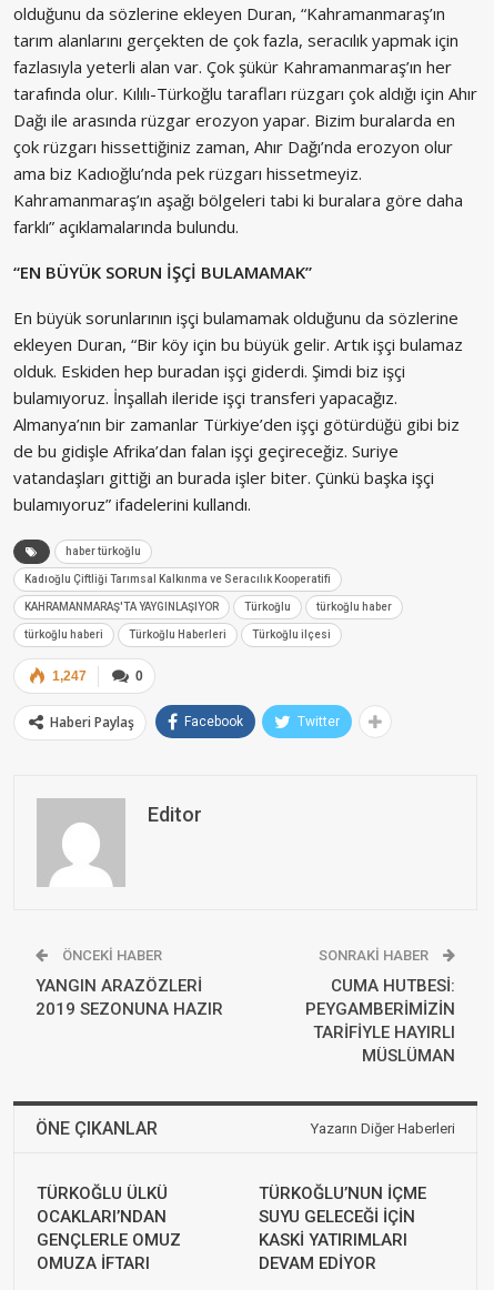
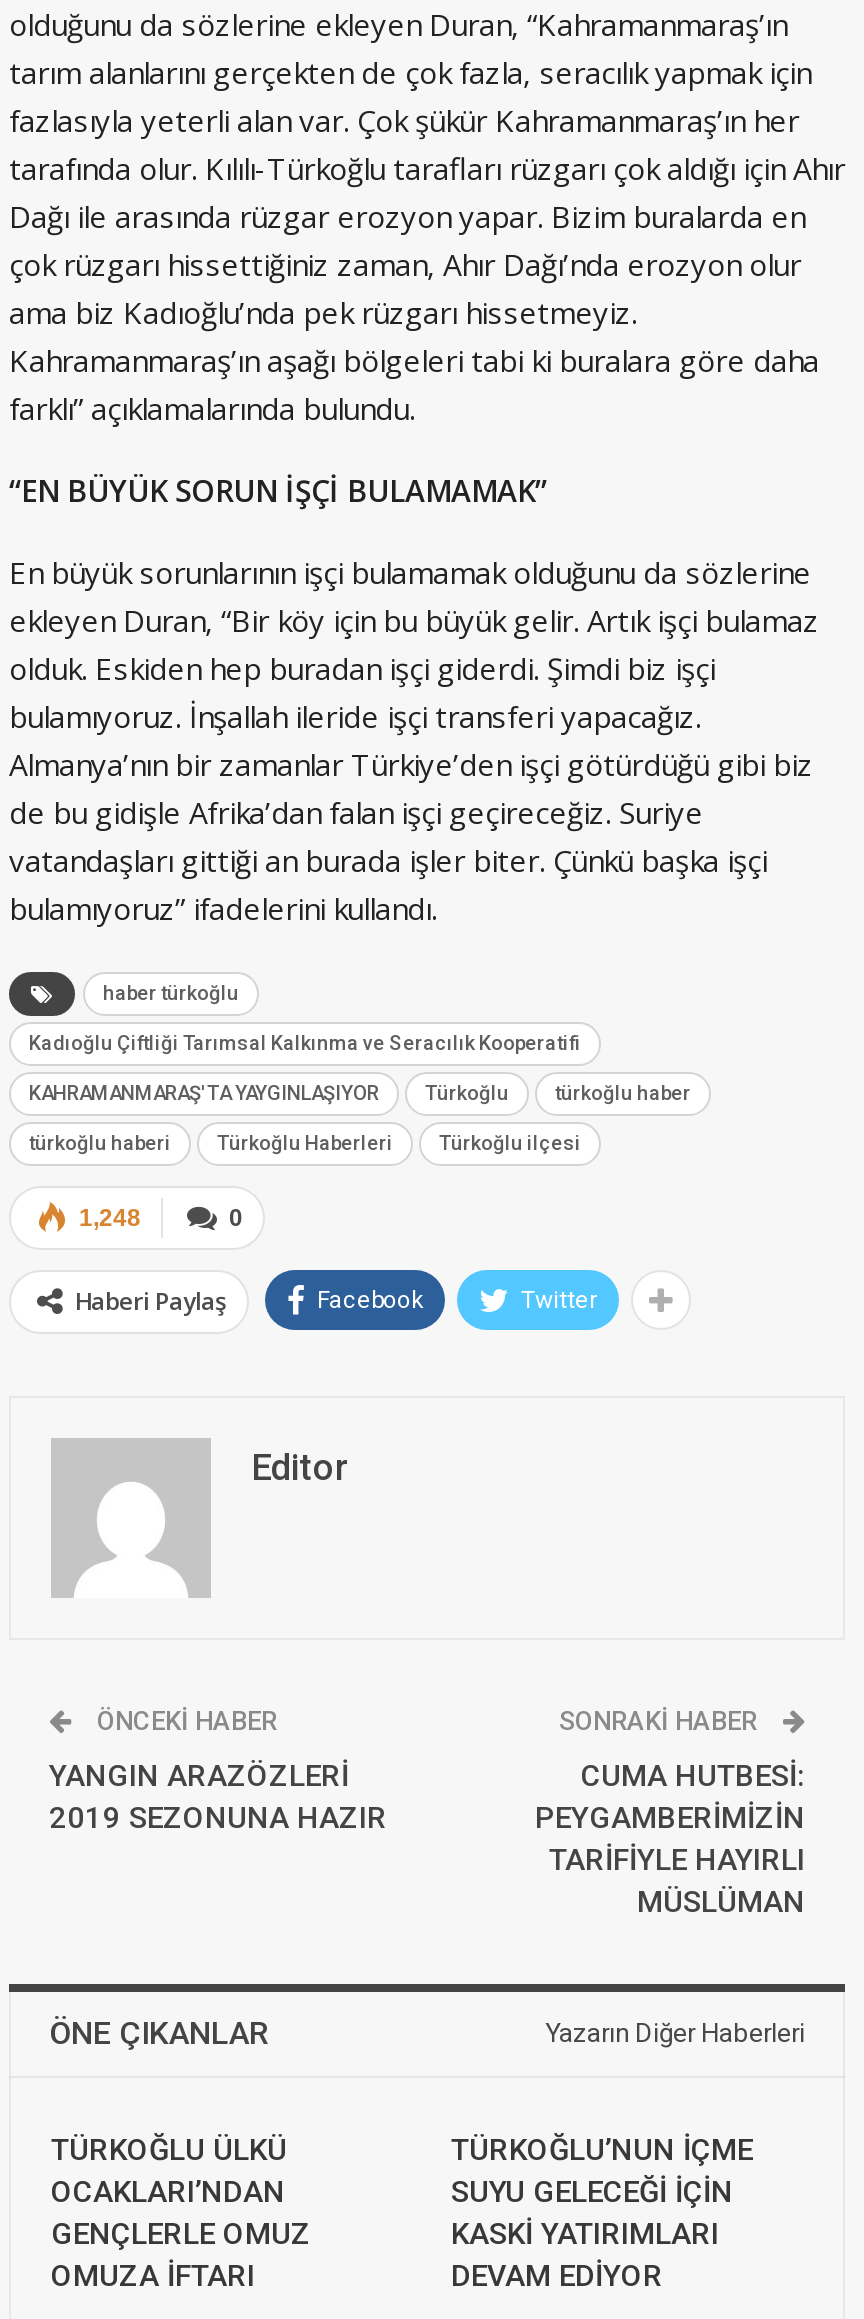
- 1,247
+ 1,248
